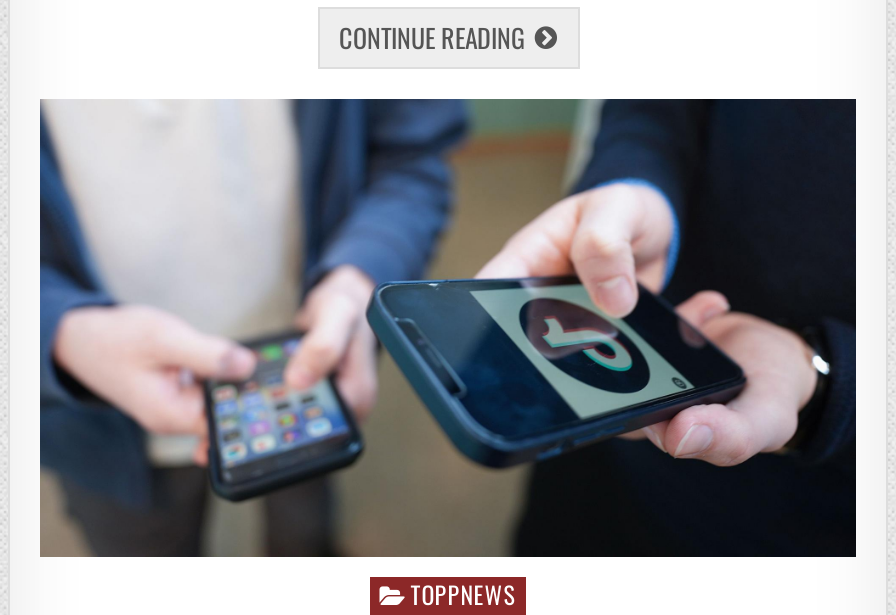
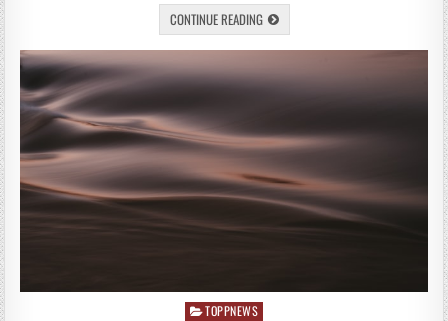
- [image]
+ [image]
